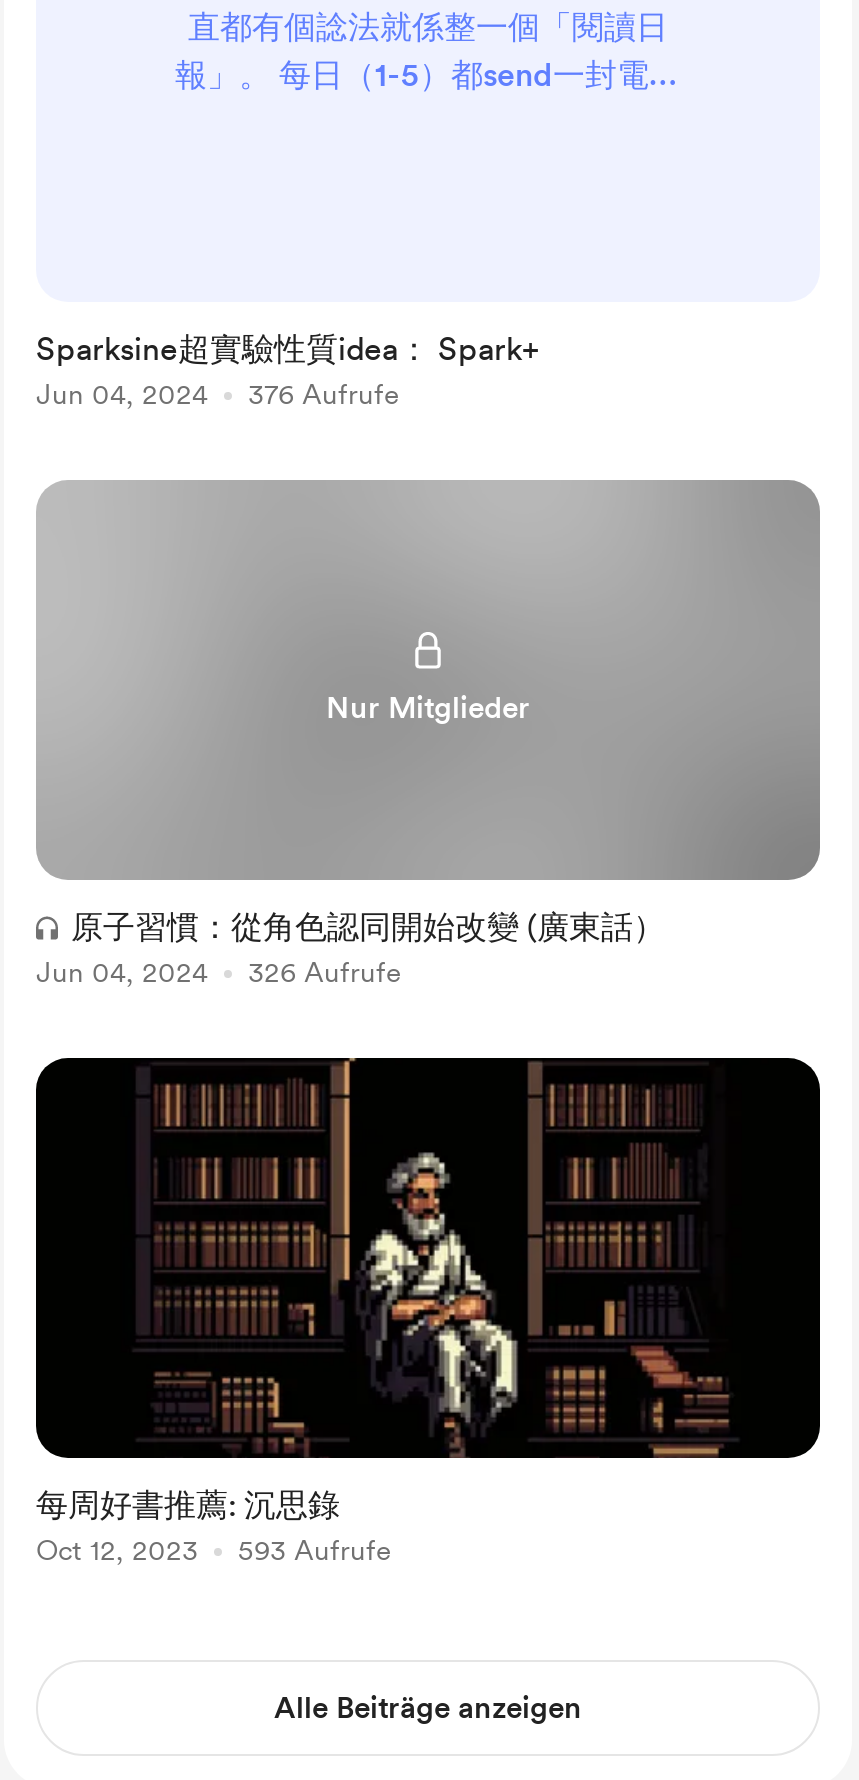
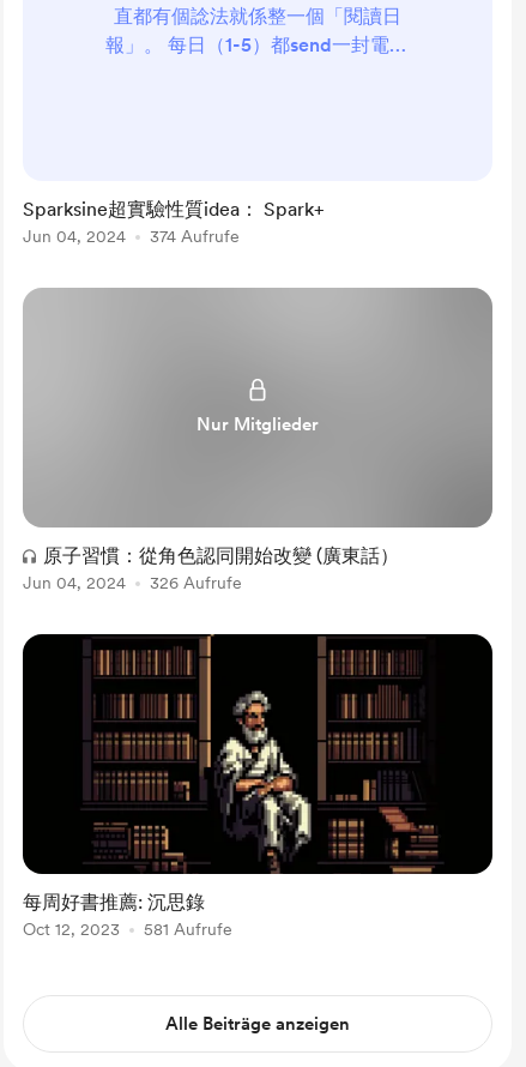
- Jun 04, 2024 376 Aufrufe
+ Jun 04, 2024 374 Aufrufe

- Oct 12, 2023 593 Aufrufe
+ Oct 12, 2023 581 Aufrufe
